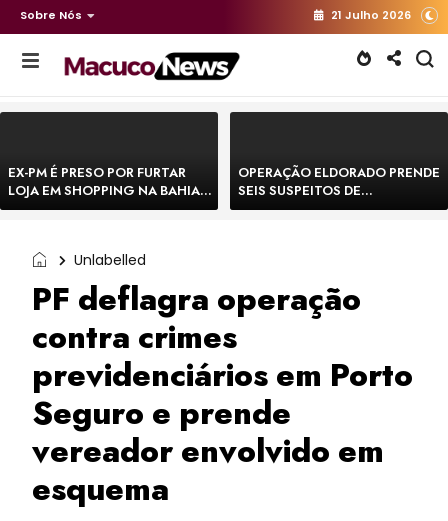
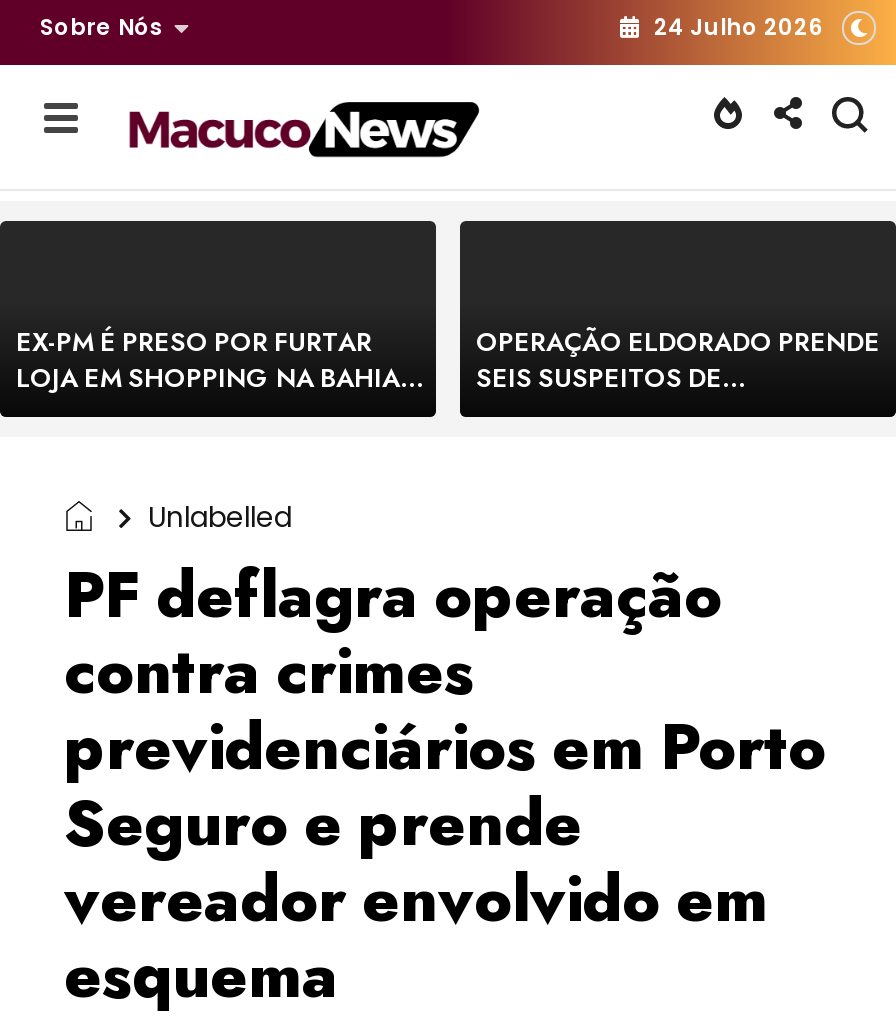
- 21 Julho 2026
+ 24 Julho 2026
